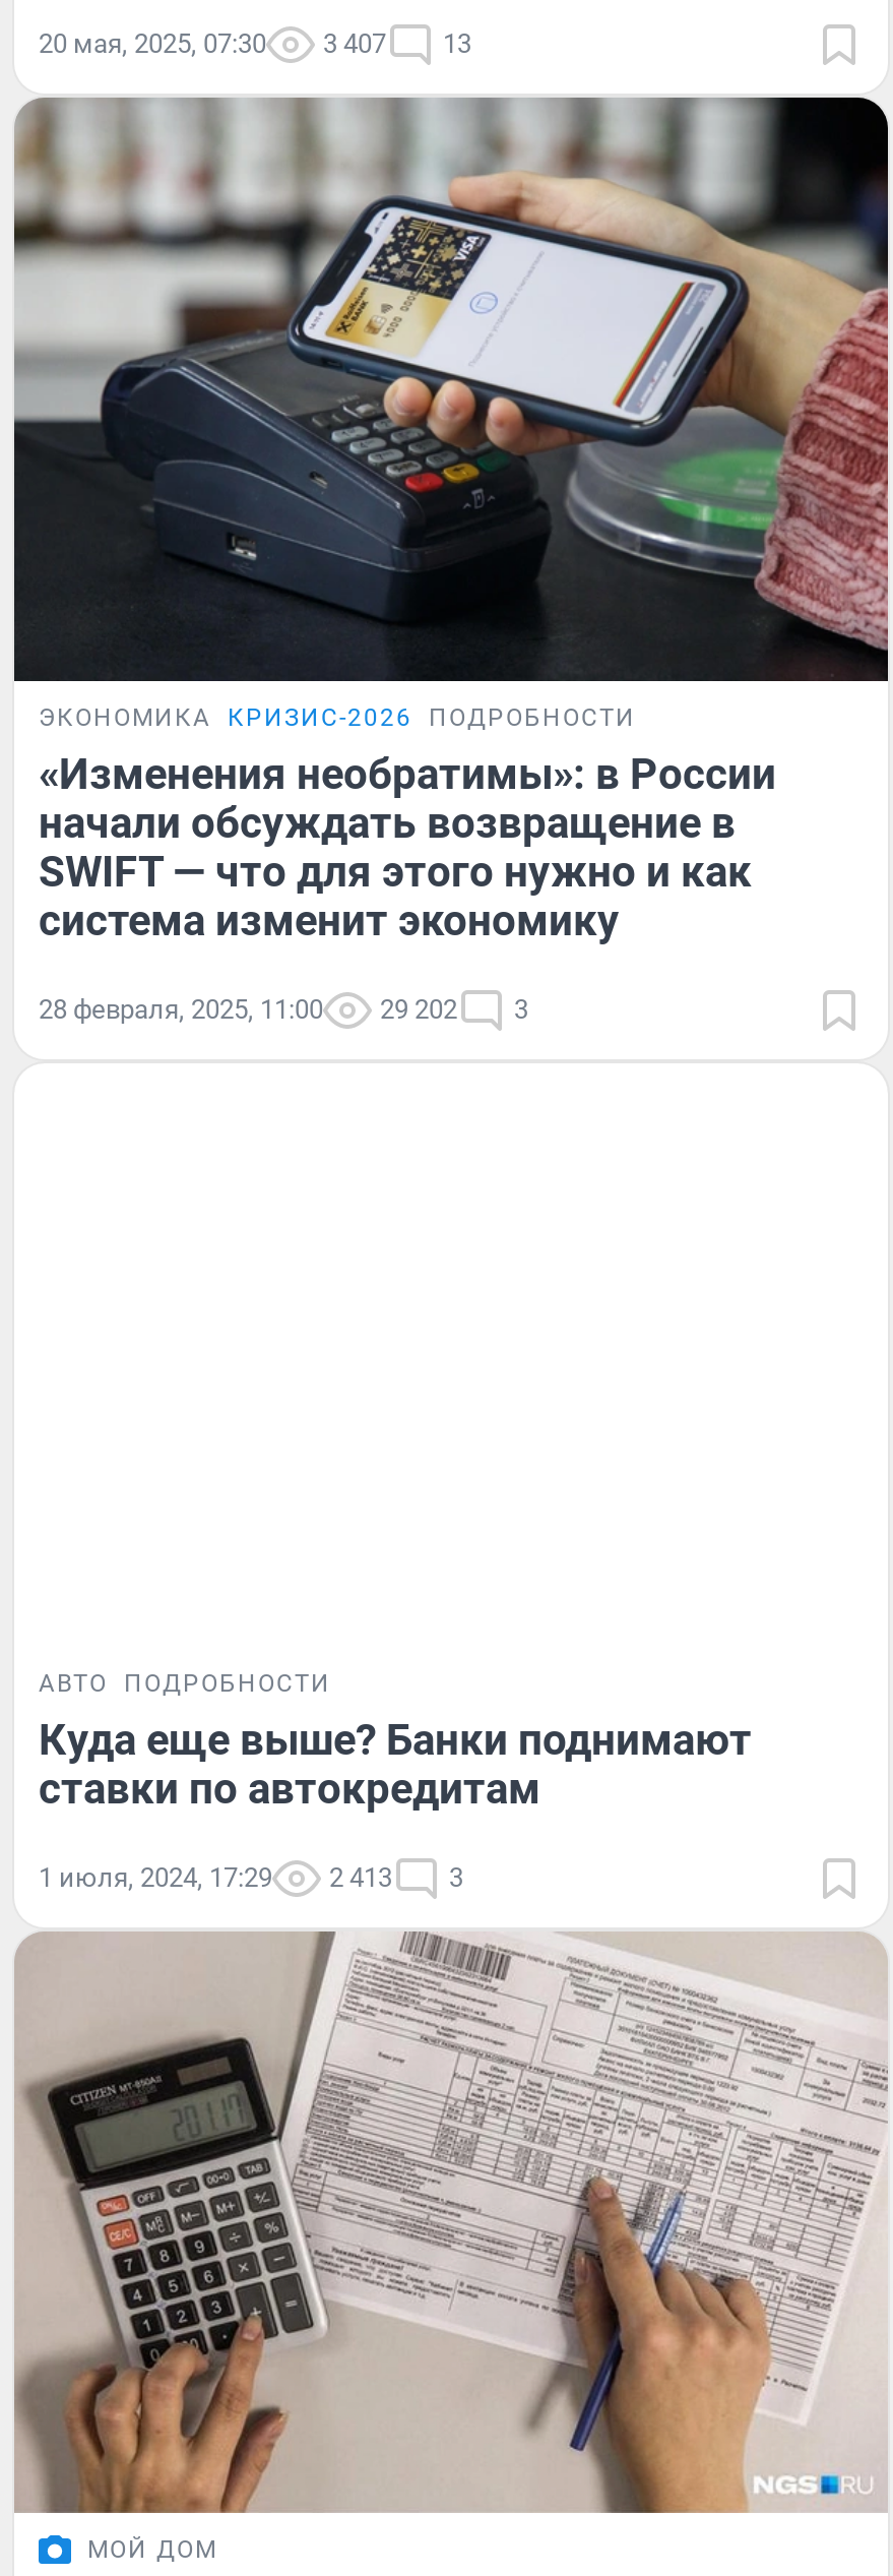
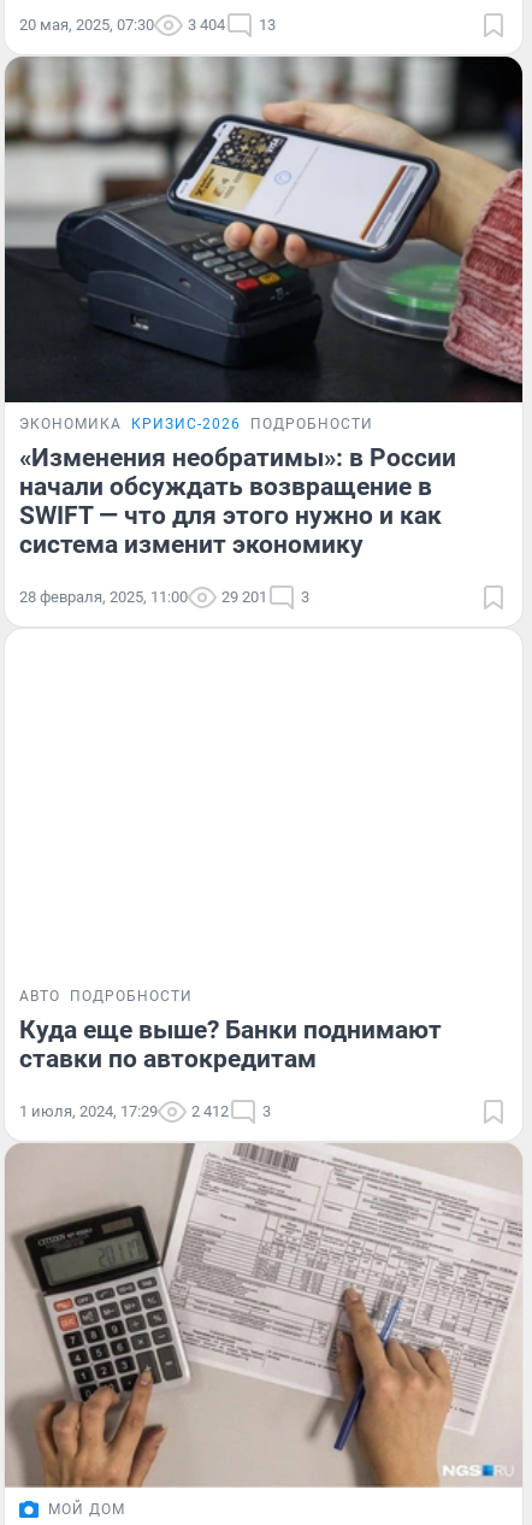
- 20 мая, 2025, 07:30 3 407 13
+ 20 мая, 2025, 07:30 3 404 13

- 28 февраля, 2025, 11:00 29 202 3
+ 28 февраля, 2025, 11:00 29 201 3

- 1 июля, 2024, 17:29 2 413 3
+ 1 июля, 2024, 17:29 2 412 3
